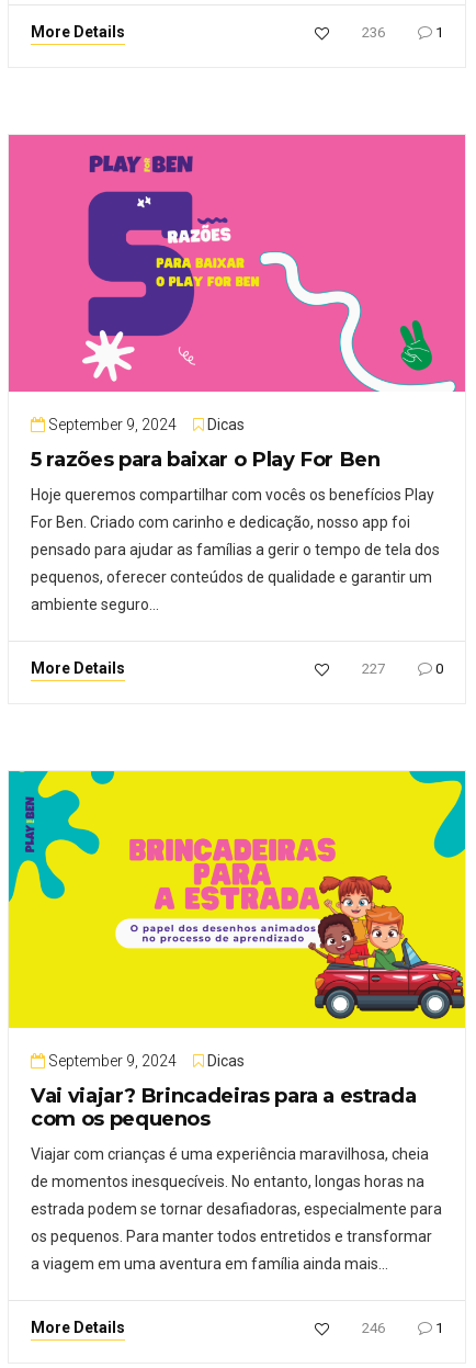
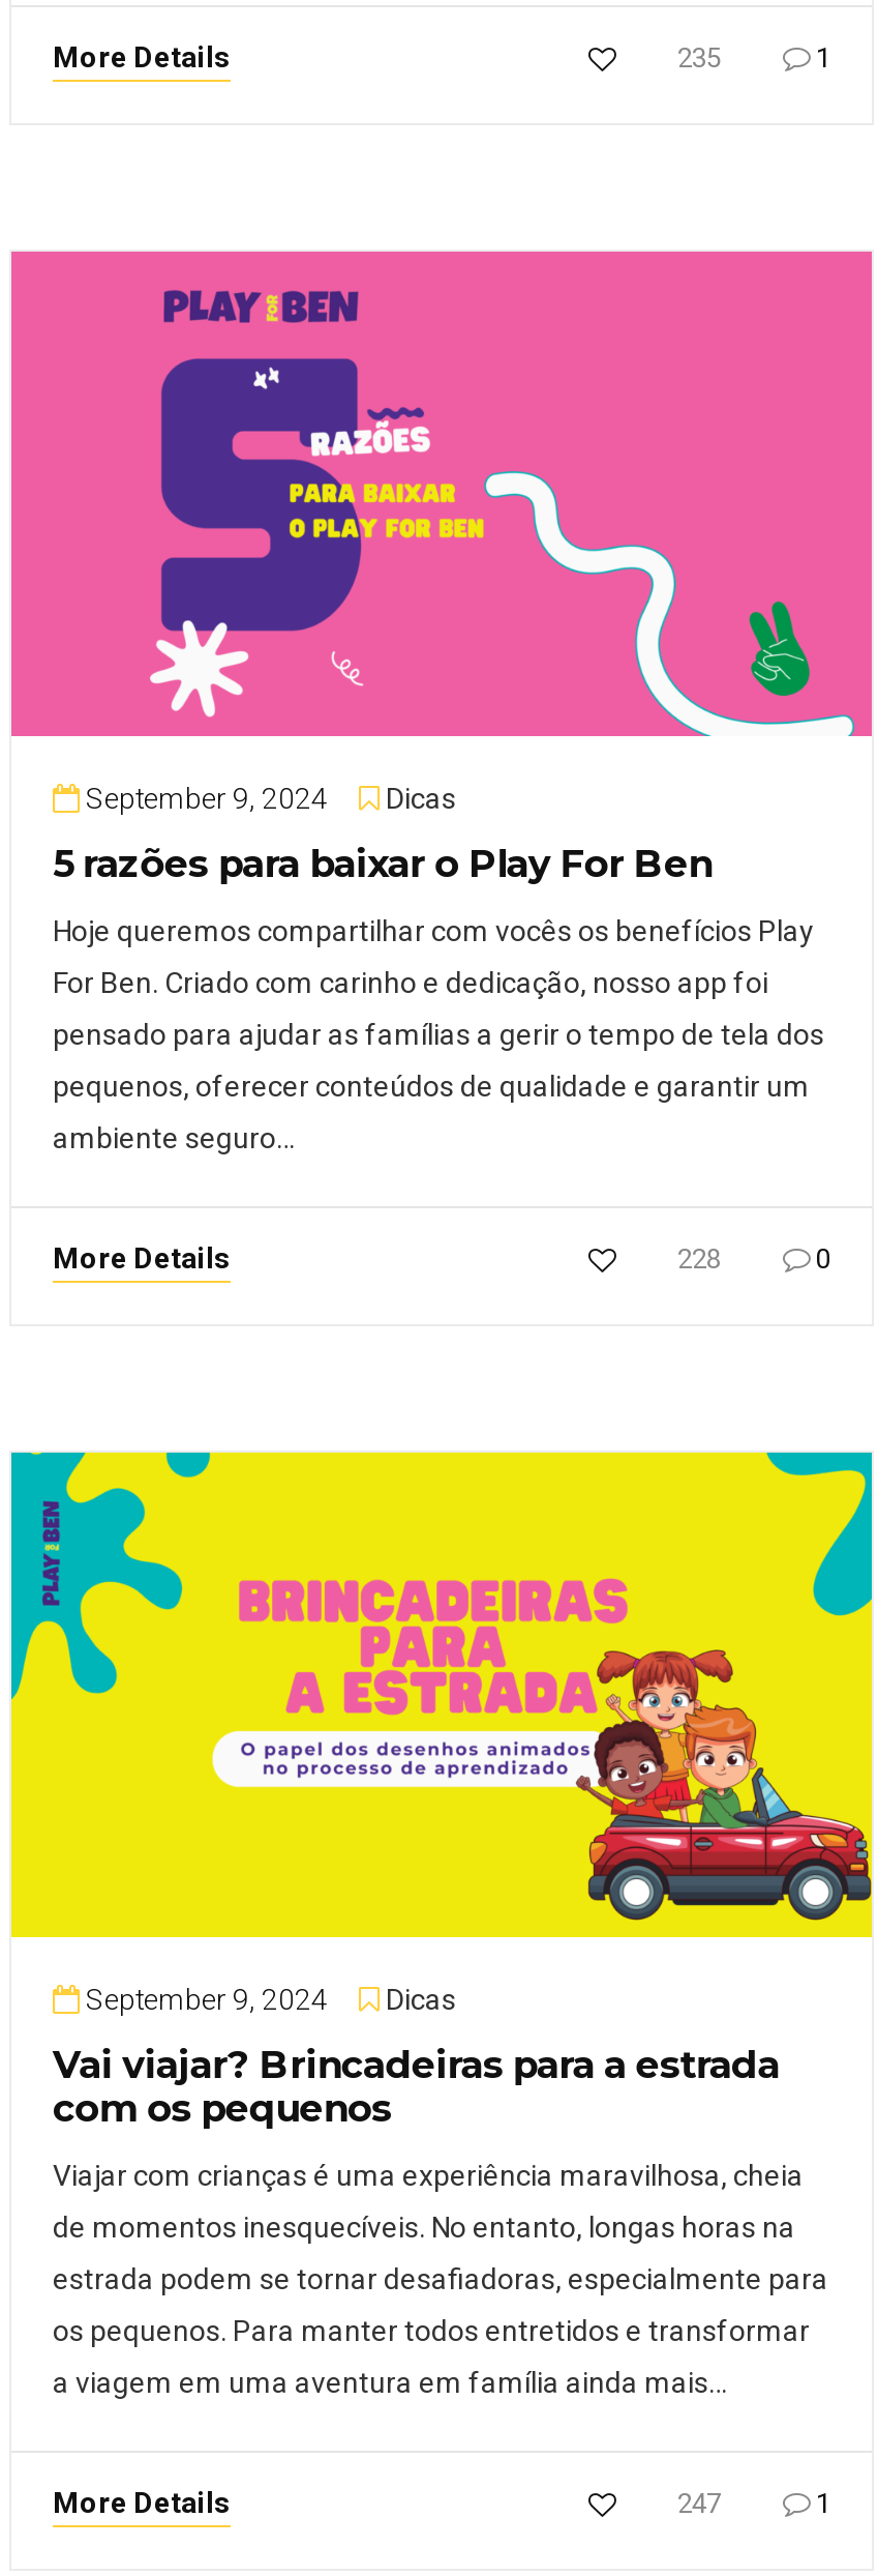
- 236
+ 235

- 227
+ 228

- 246
+ 247
